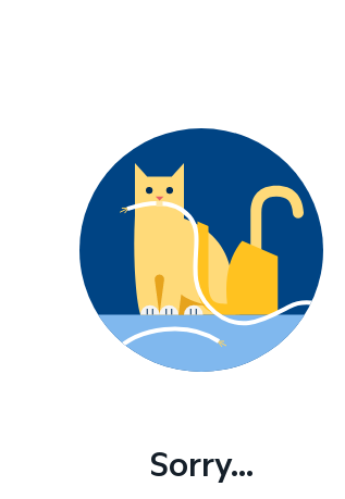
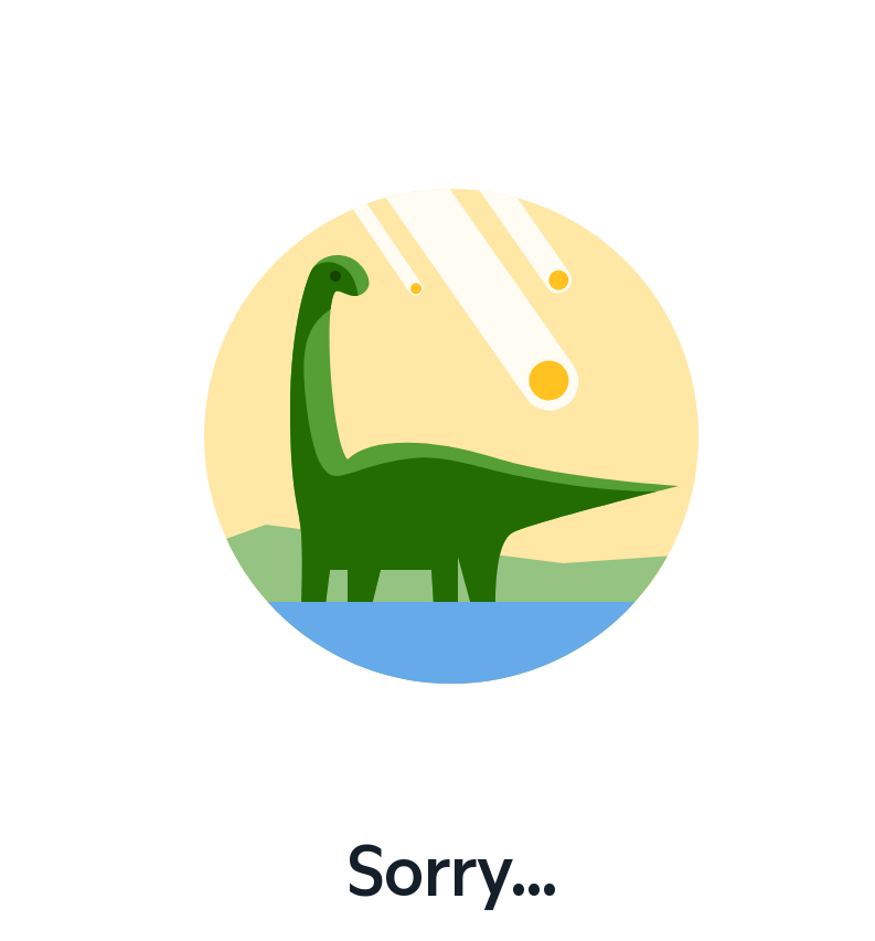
- [image]
+ [image]
